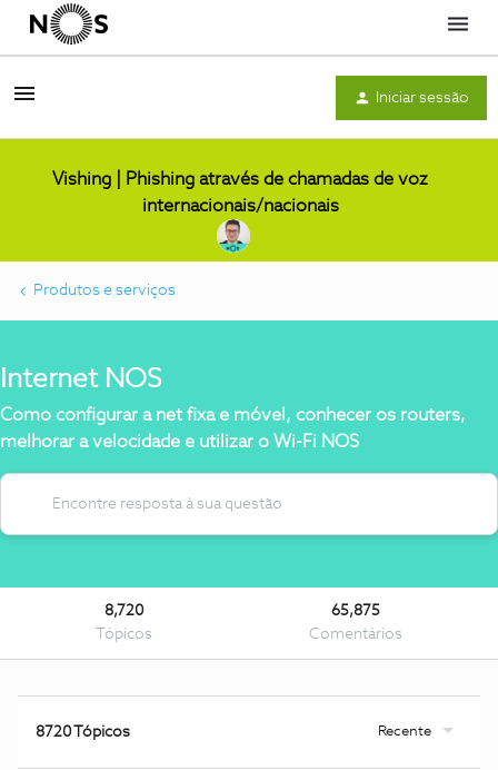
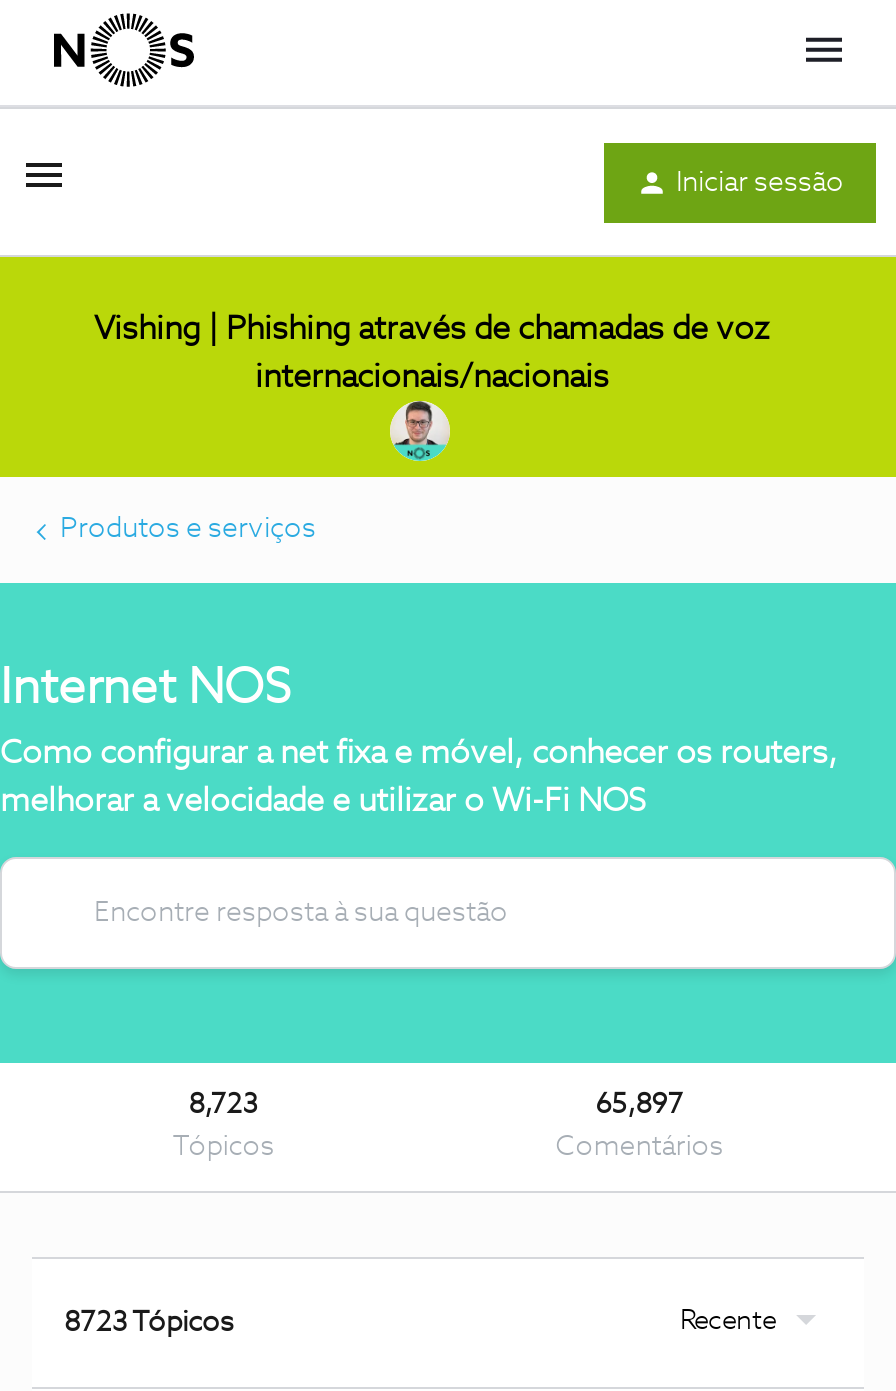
- 8,720
+ 8,723

- 65,875
+ 65,897

- 8720 Tópicos
+ 8723 Tópicos
